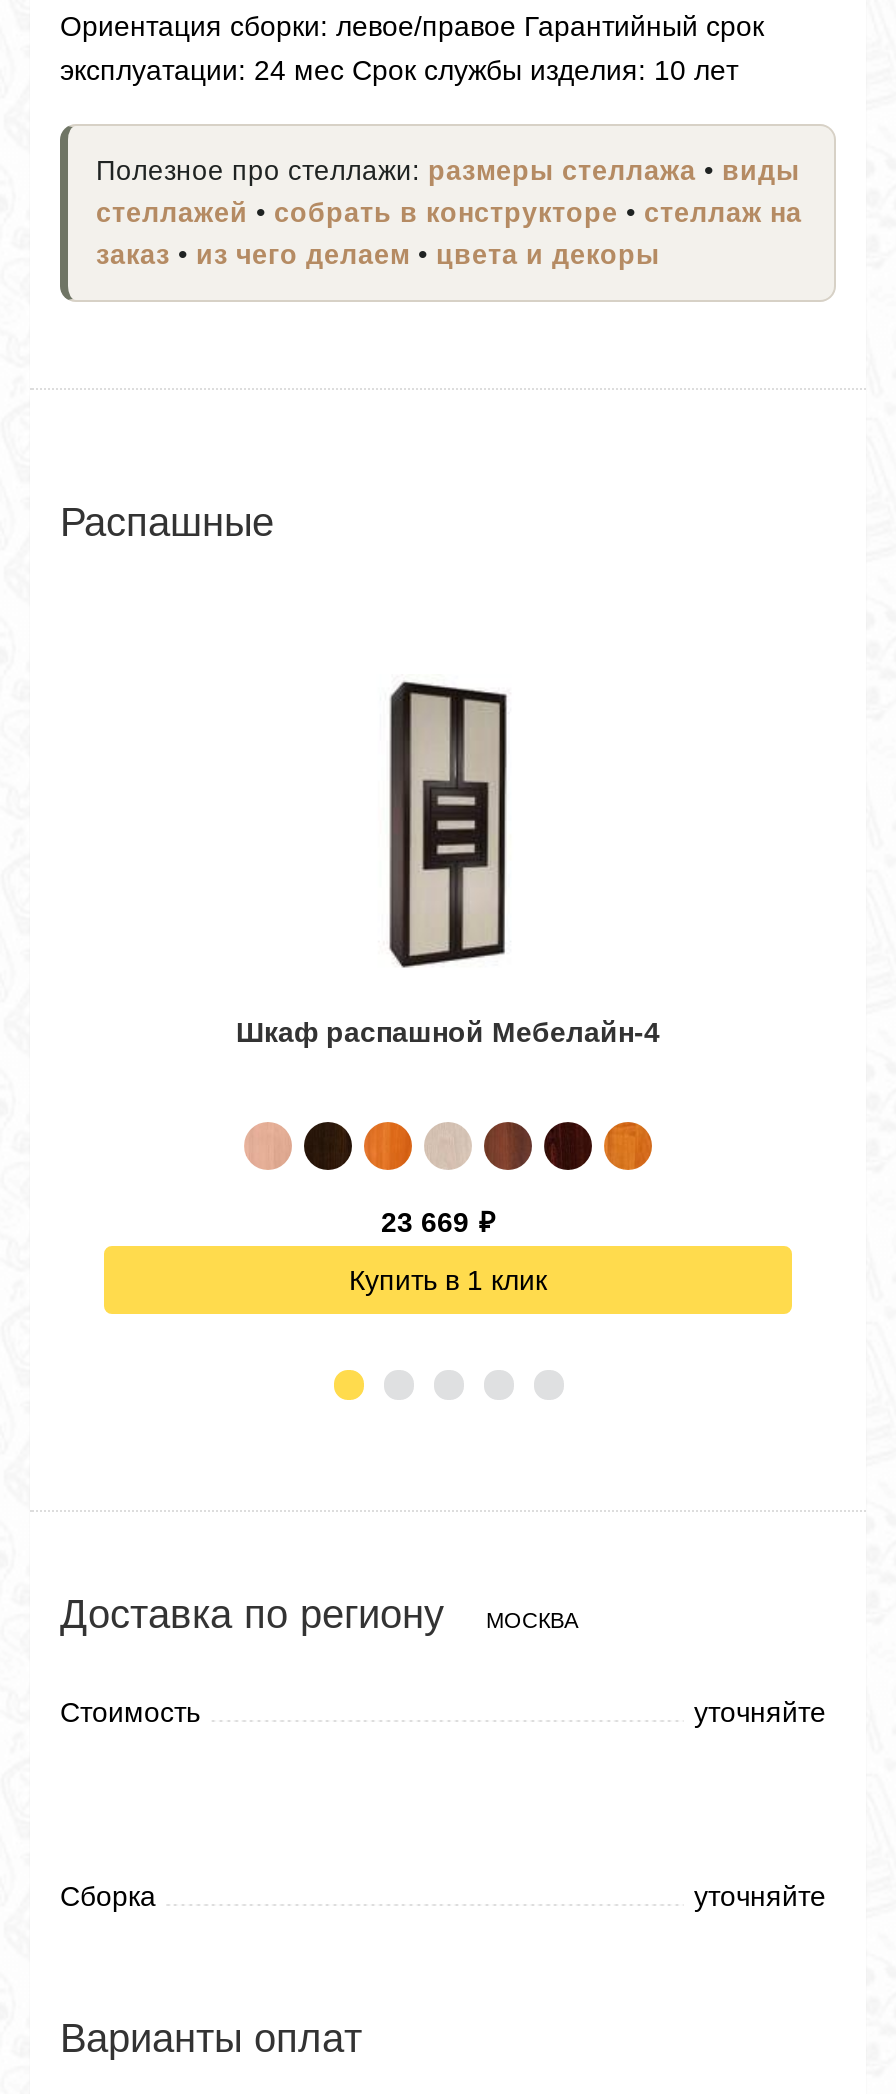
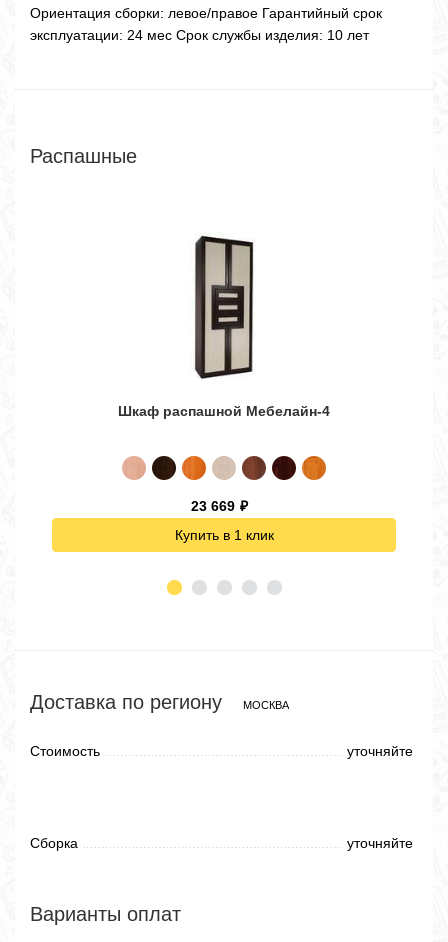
- [image]
- Полезное про стеллажи: размеры стеллажа • виды
- стеллажей • собрать в конструкторе • стеллаж на
- заказ • из чего делаем • цвета и декоры
